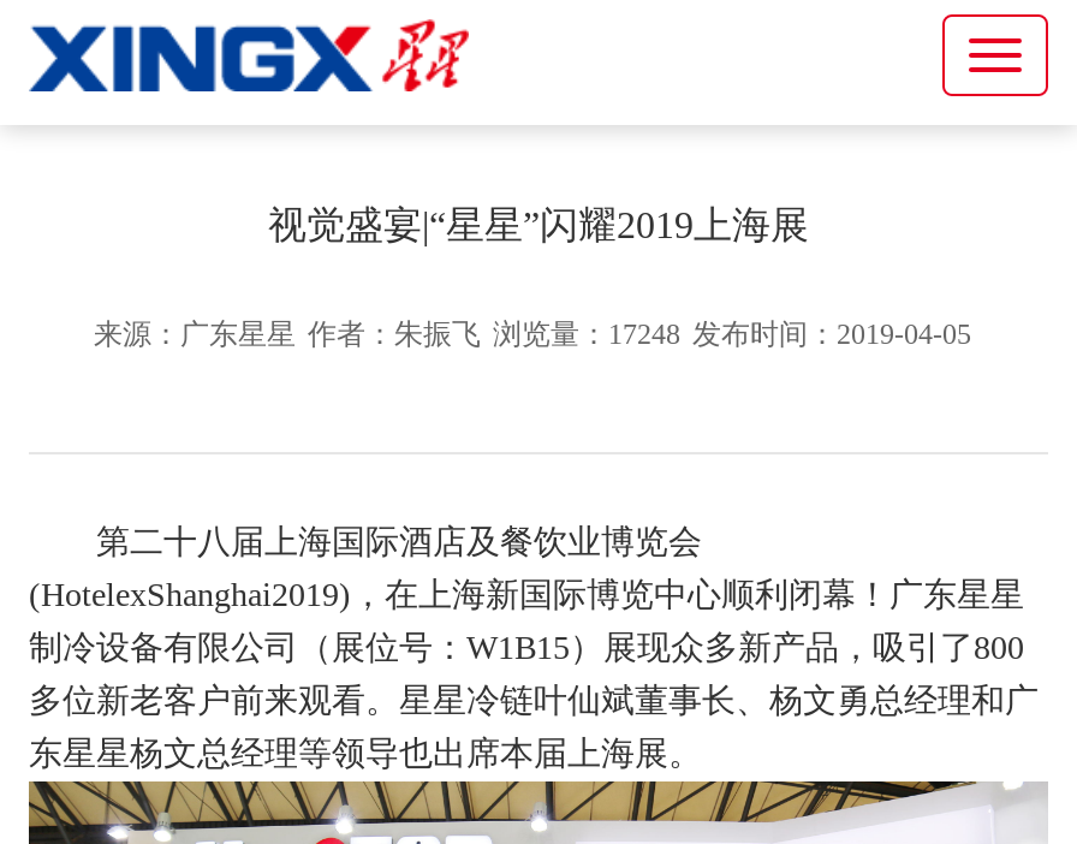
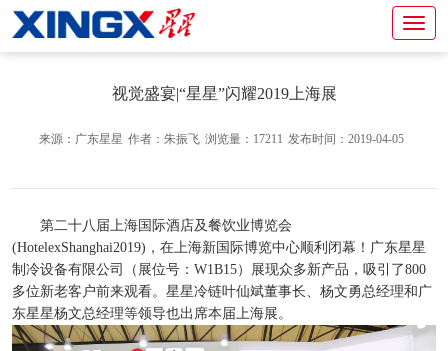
- 来源：广东星星 作者：朱振飞 浏览量：17248 发布时间：2019-04-05
+ 来源：广东星星 作者：朱振飞 浏览量：17211 发布时间：2019-04-05
